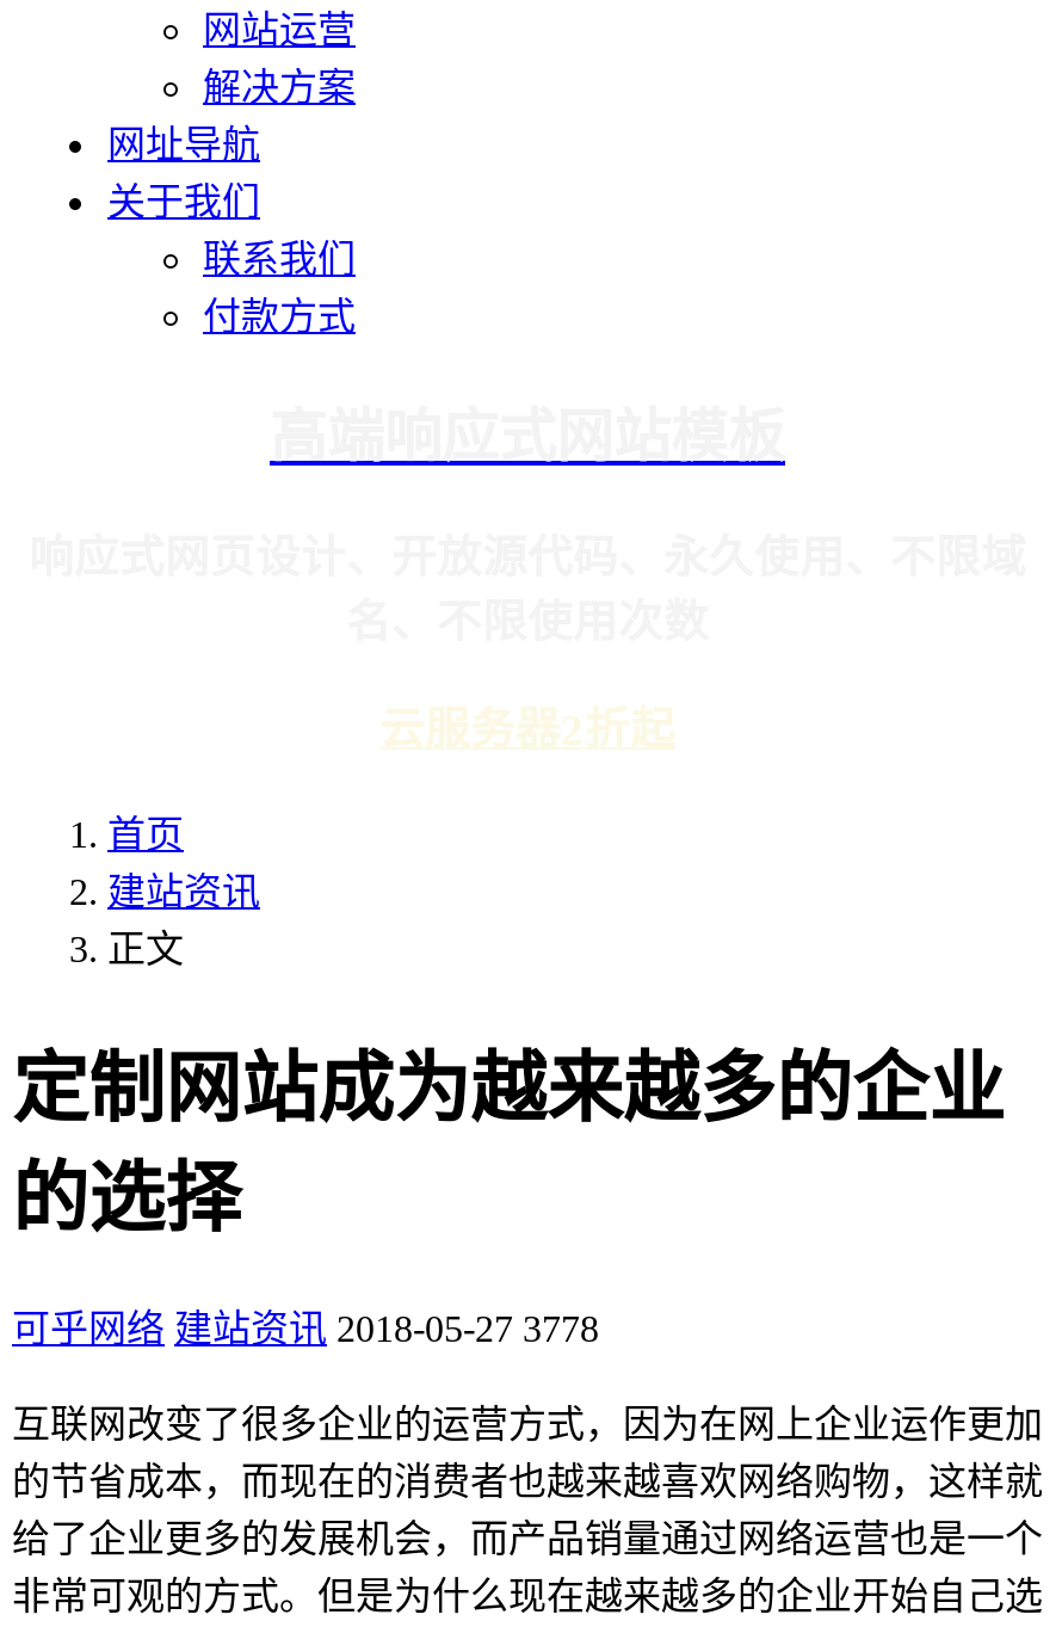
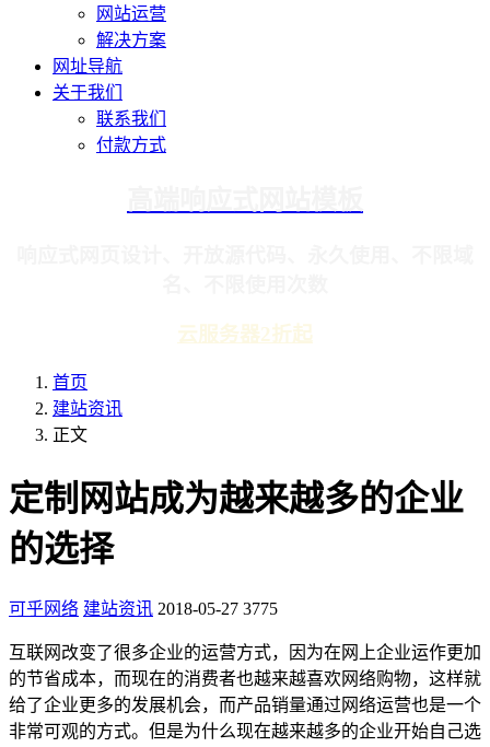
- 可乎网络 建站资讯 2018-05-27 3778
+ 可乎网络 建站资讯 2018-05-27 3775
